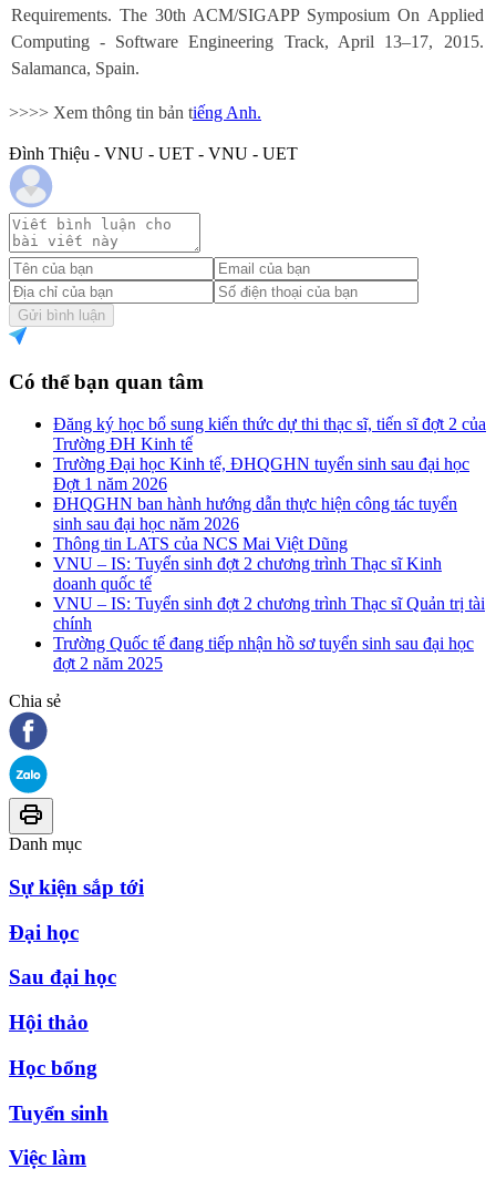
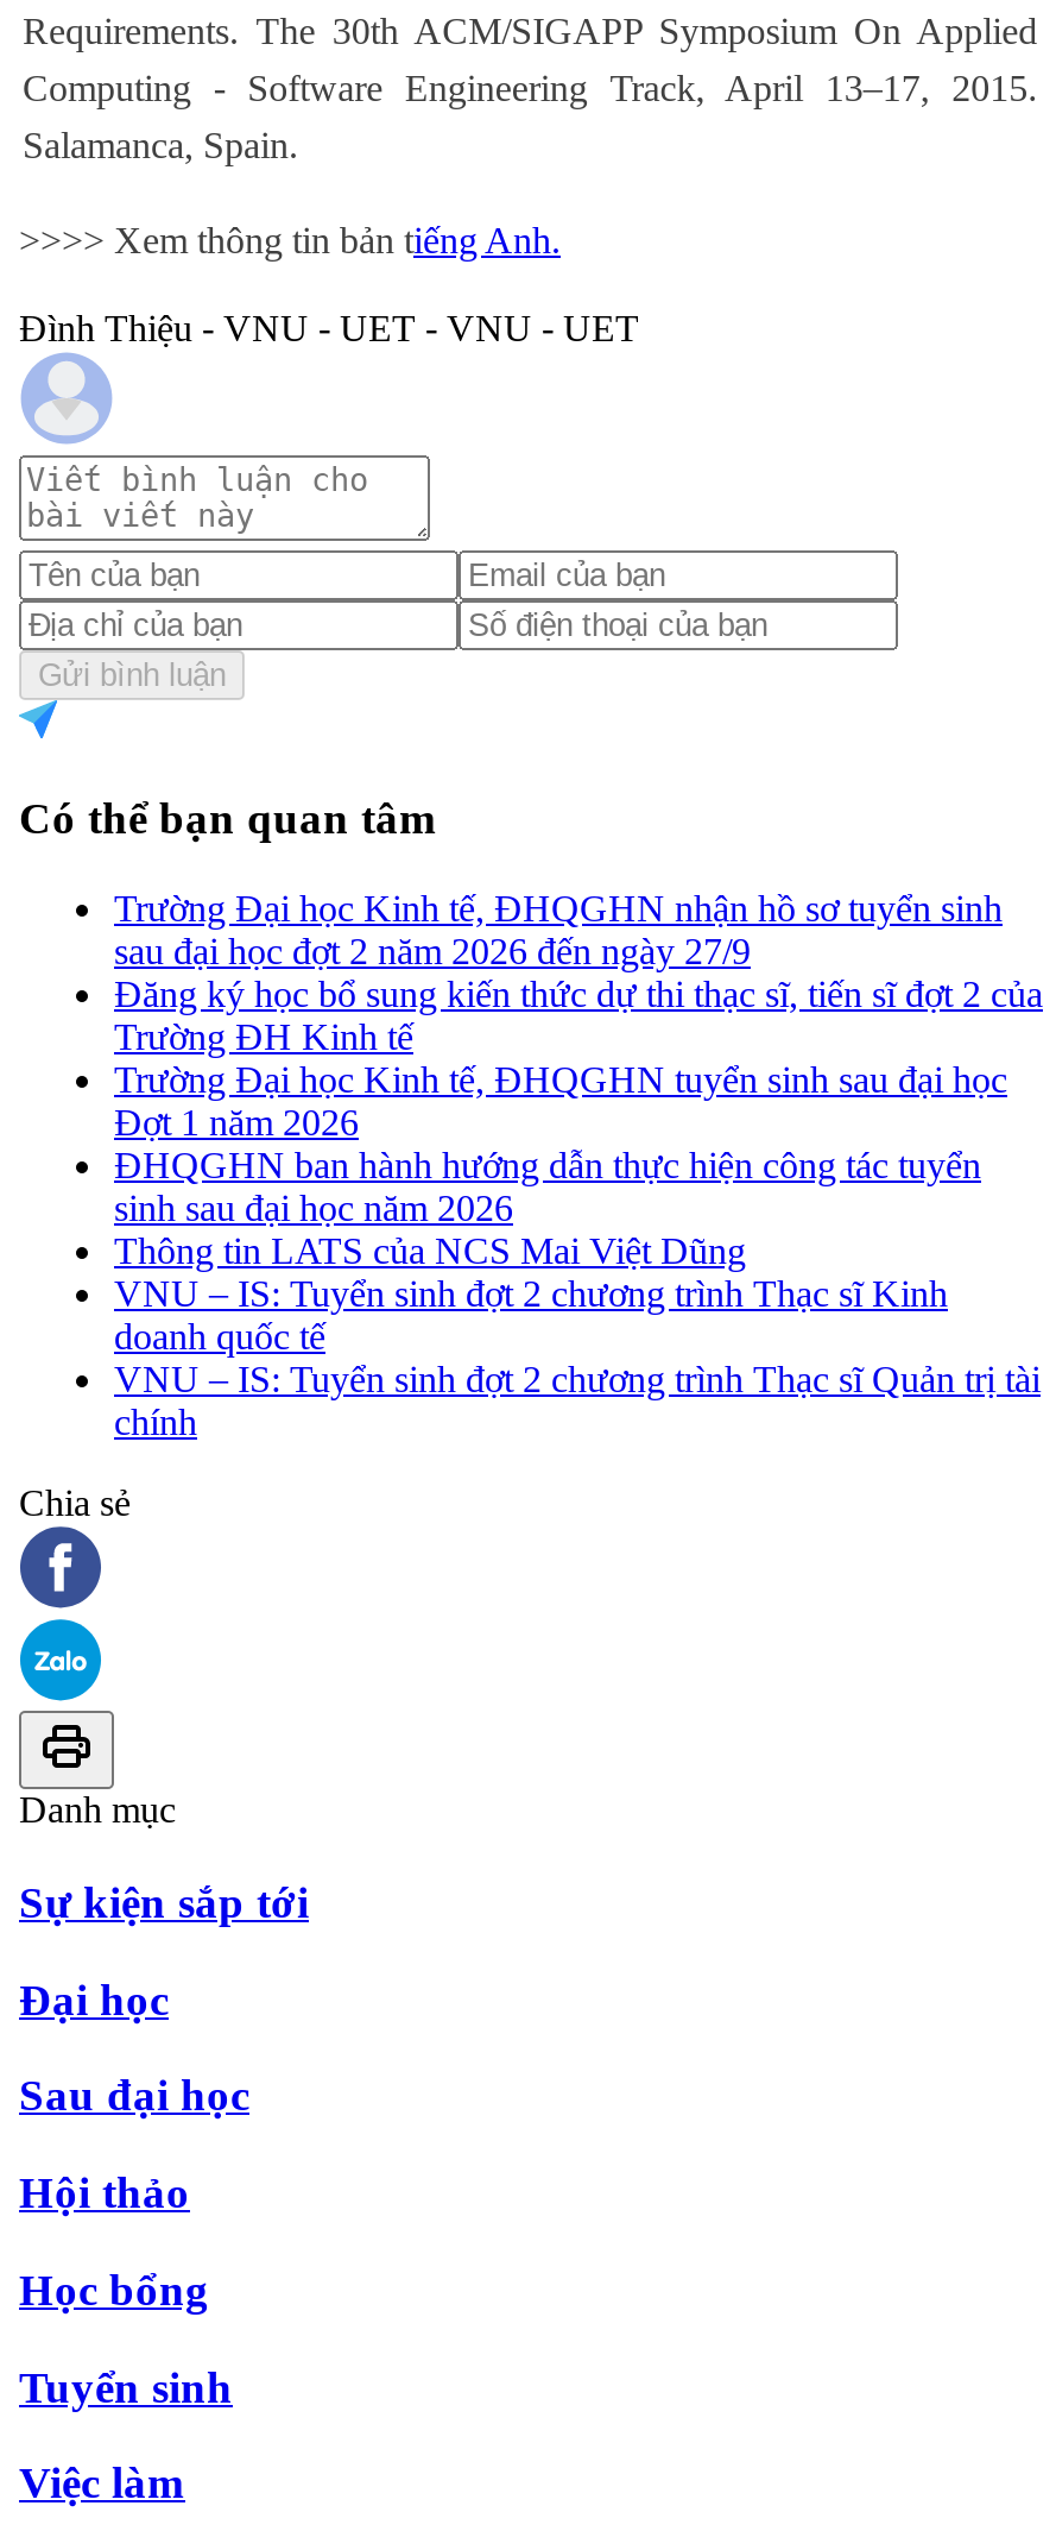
+ Trường Đại học Kinh tế, ĐHQGHN nhận hồ sơ tuyển sinh
+ sau đại học đợt 2 năm 2026 đến ngày 27/9

moved down: Đăng ký học bổ sung kiến thức dự thi thạc sĩ, tiến sĩ đợt 2 của | Trường ĐH Kinh tế | Trường Đại học Kinh tế, ĐHQGHN tuyển sinh sau đại học | ... | VNU – IS: Tuyển sinh đợt 2 chương trình Thạc sĩ Quản trị tài | chính

- Trường Quốc tế đang tiếp nhận hồ sơ tuyển sinh sau đại học
- đợt 2 năm 2025
